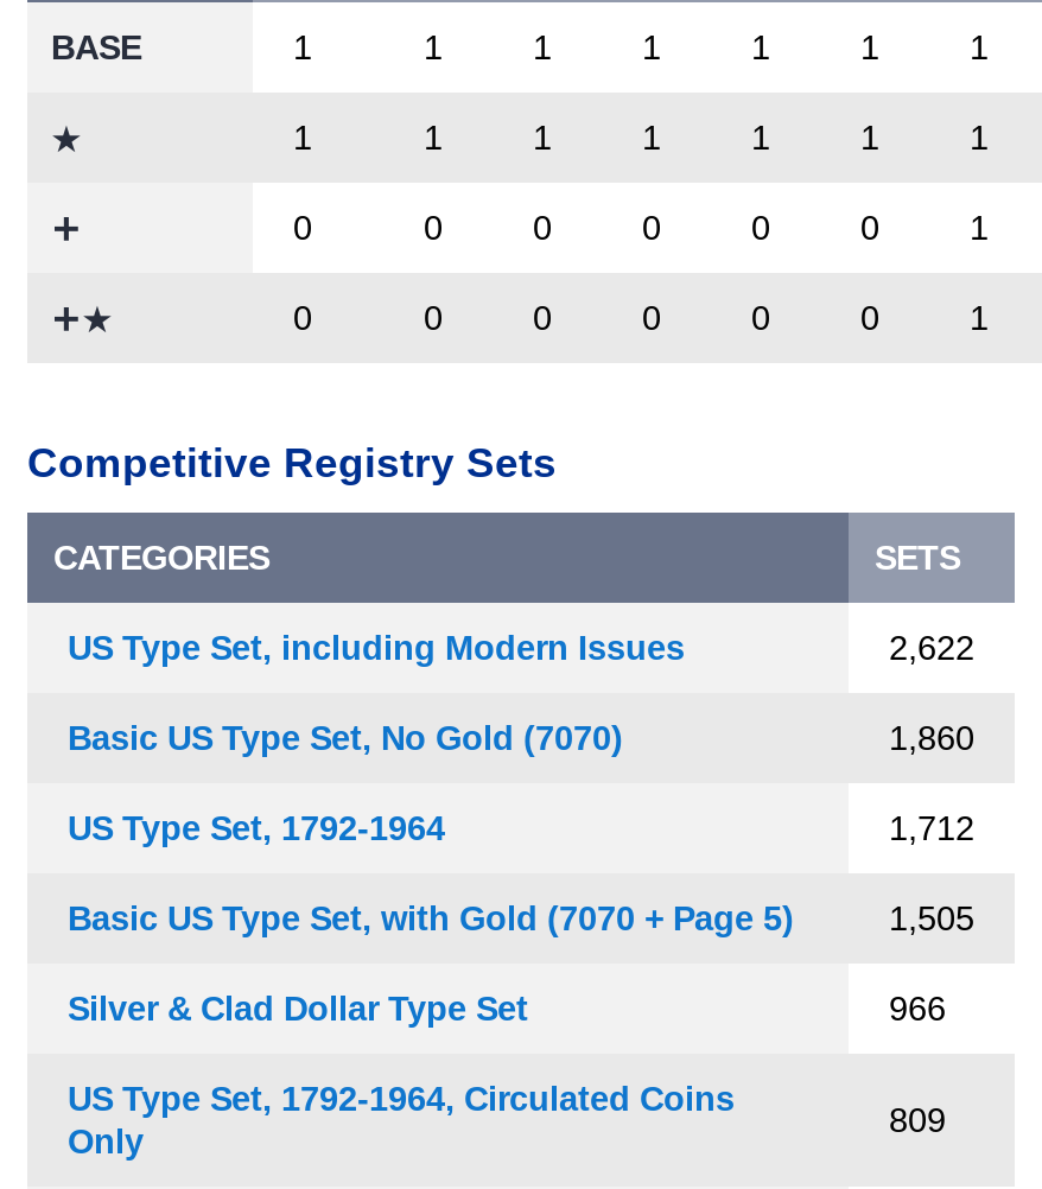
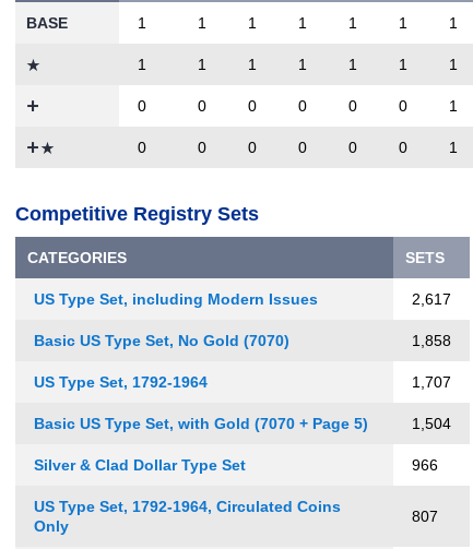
- 2,622
+ 2,617

- 1,860
+ 1,858

- 1,712
+ 1,707

- 1,505
+ 1,504

- 809
+ 807
